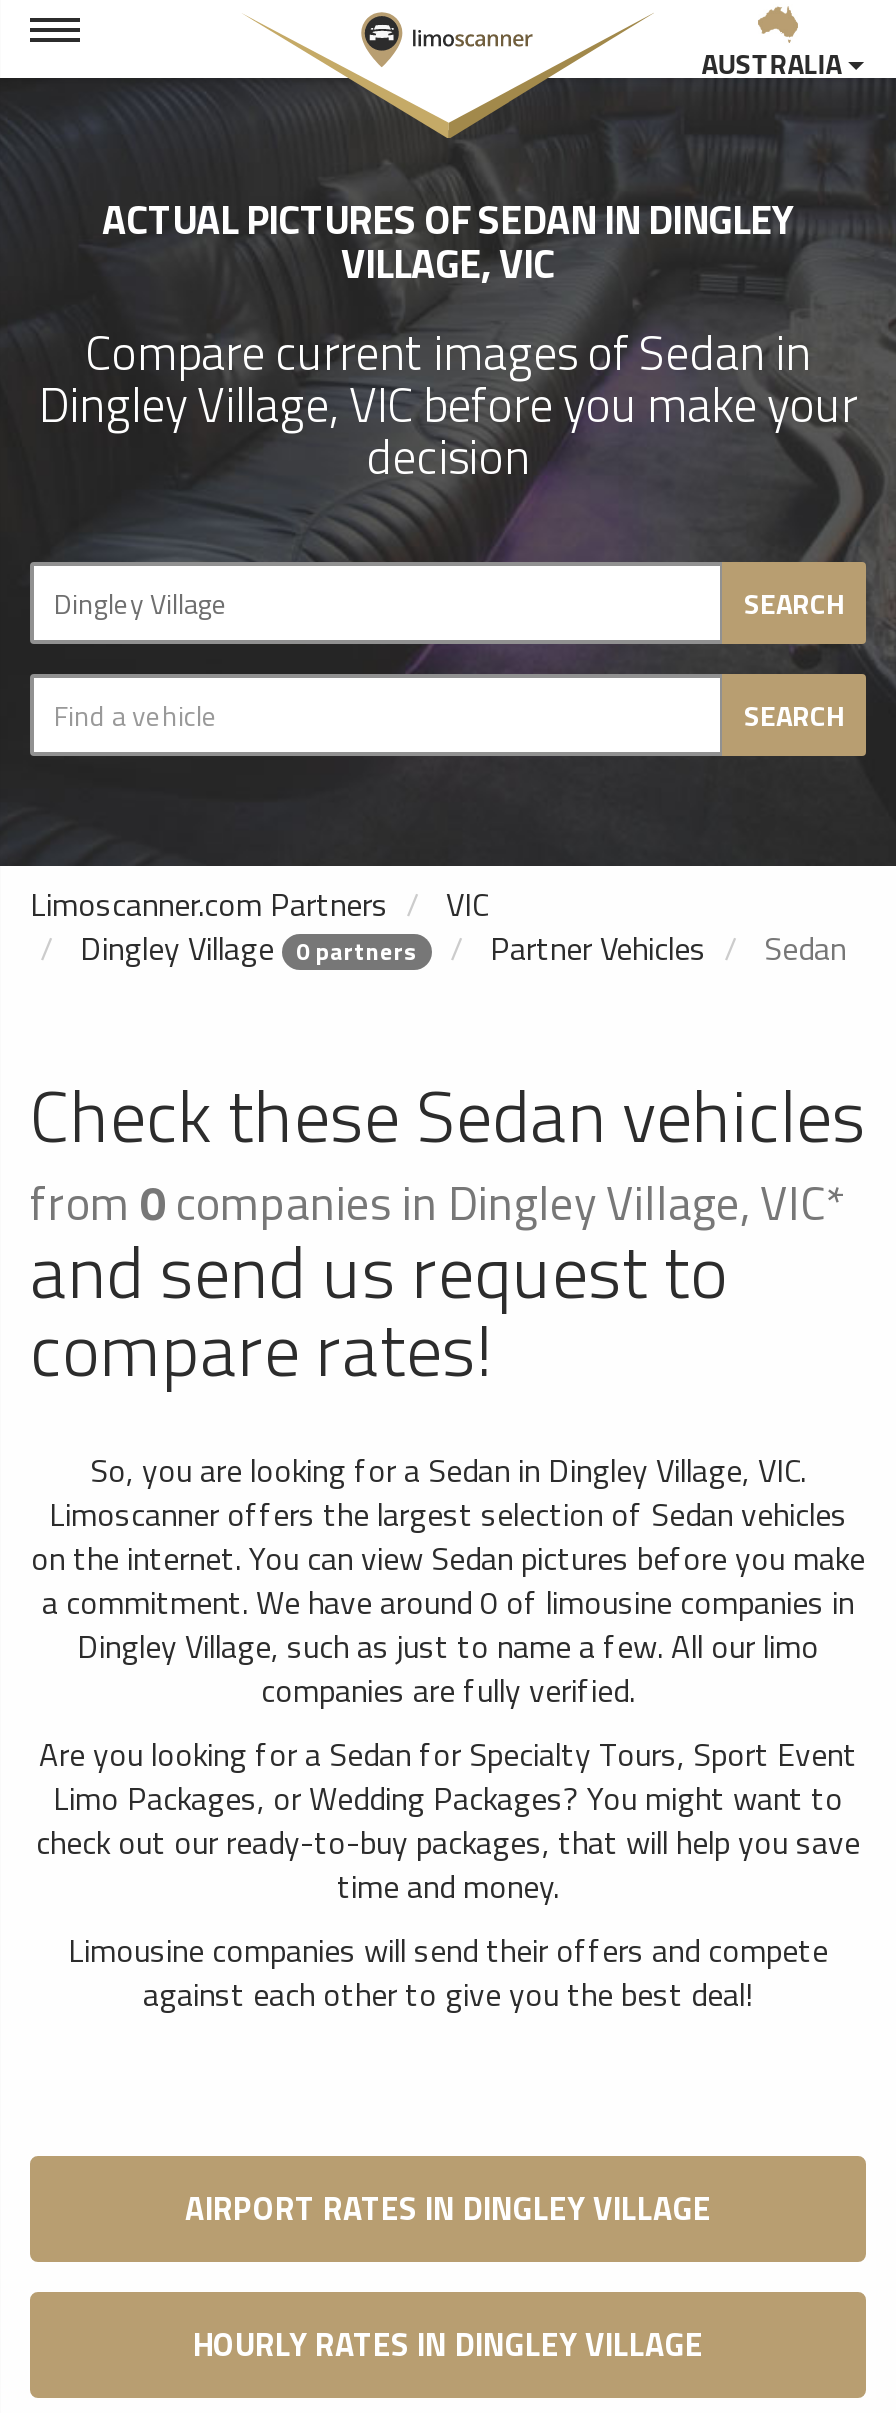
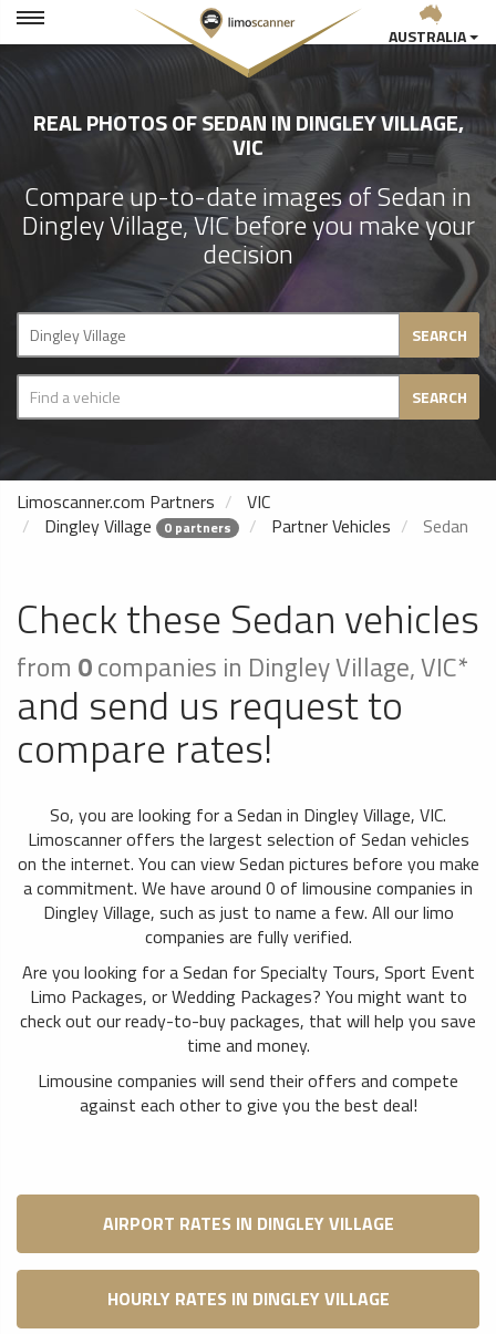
- ACTUAL PICTURES OF SEDAN IN DINGLEY
- VILLAGE, VIC
- Compare current images of Sedan in
+ REAL PHOTOS OF SEDAN IN DINGLEY VILLAGE,
+ VIC
+ Compare up-to-date images of Sedan in
